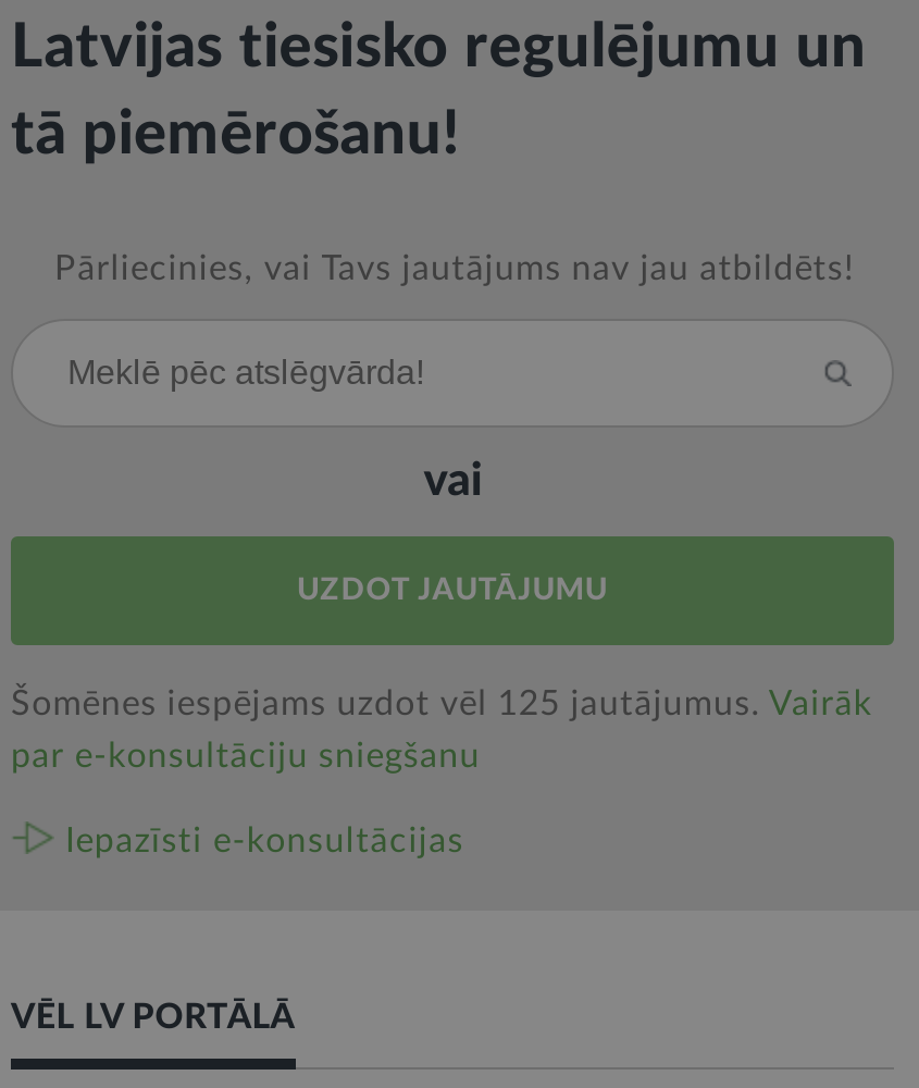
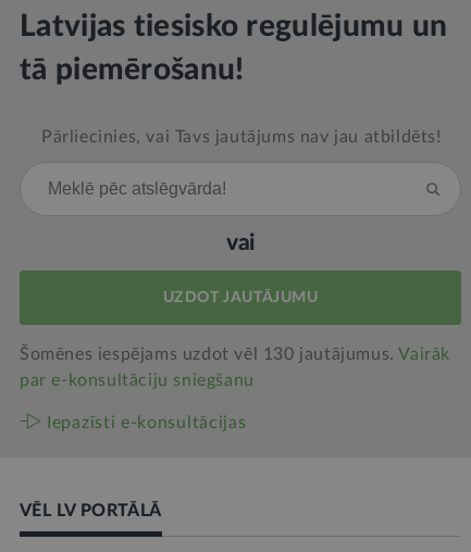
- Šomēnes iespējams uzdot vēl 125 jautājumus. Vairāk
+ Šomēnes iespējams uzdot vēl 130 jautājumus. Vairāk
